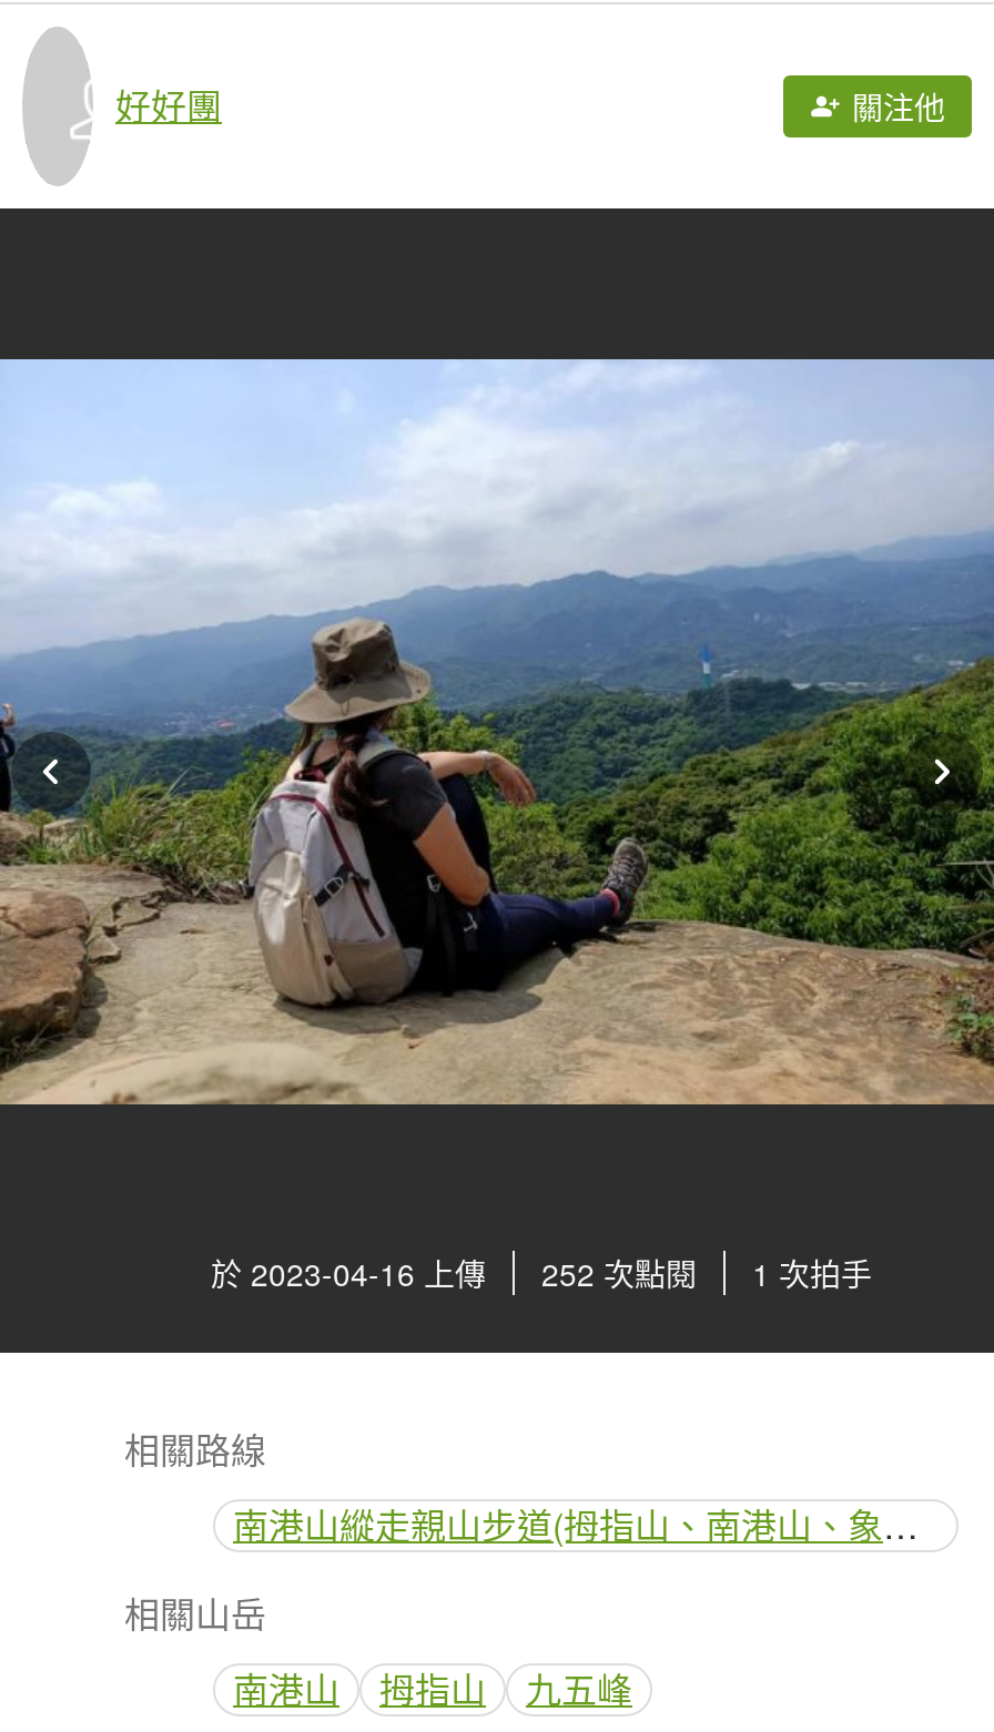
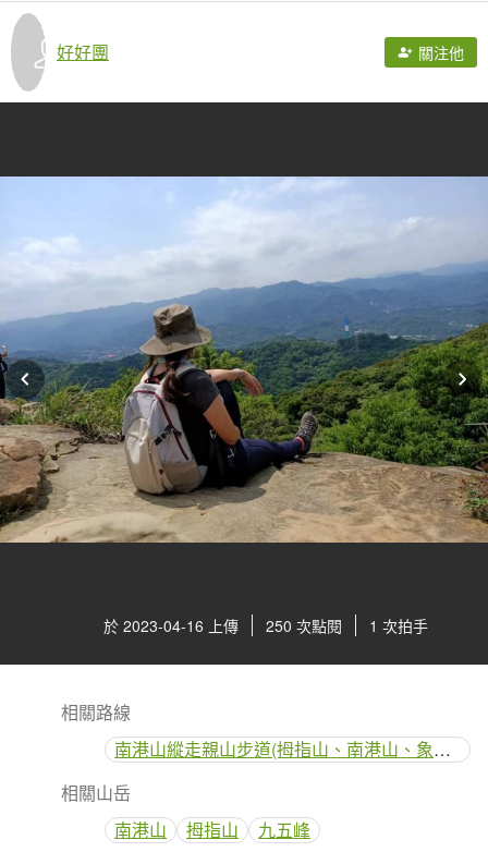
- 於 2023-04-16 上傳 252 次點閱 1 次拍手
+ 於 2023-04-16 上傳 250 次點閱 1 次拍手
